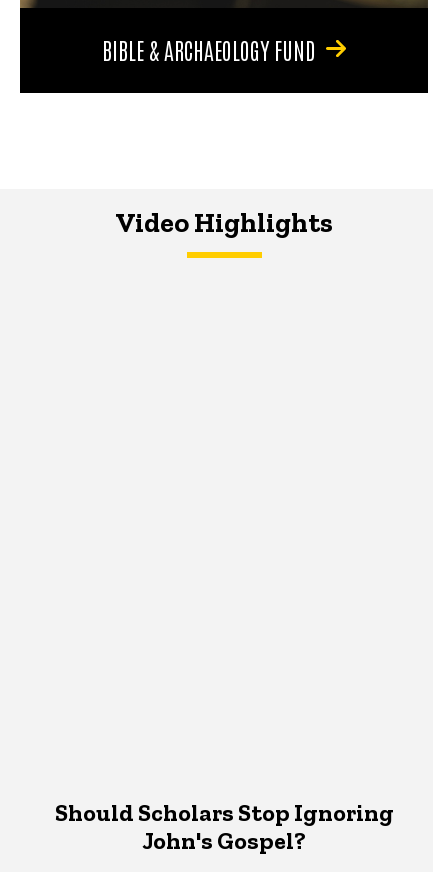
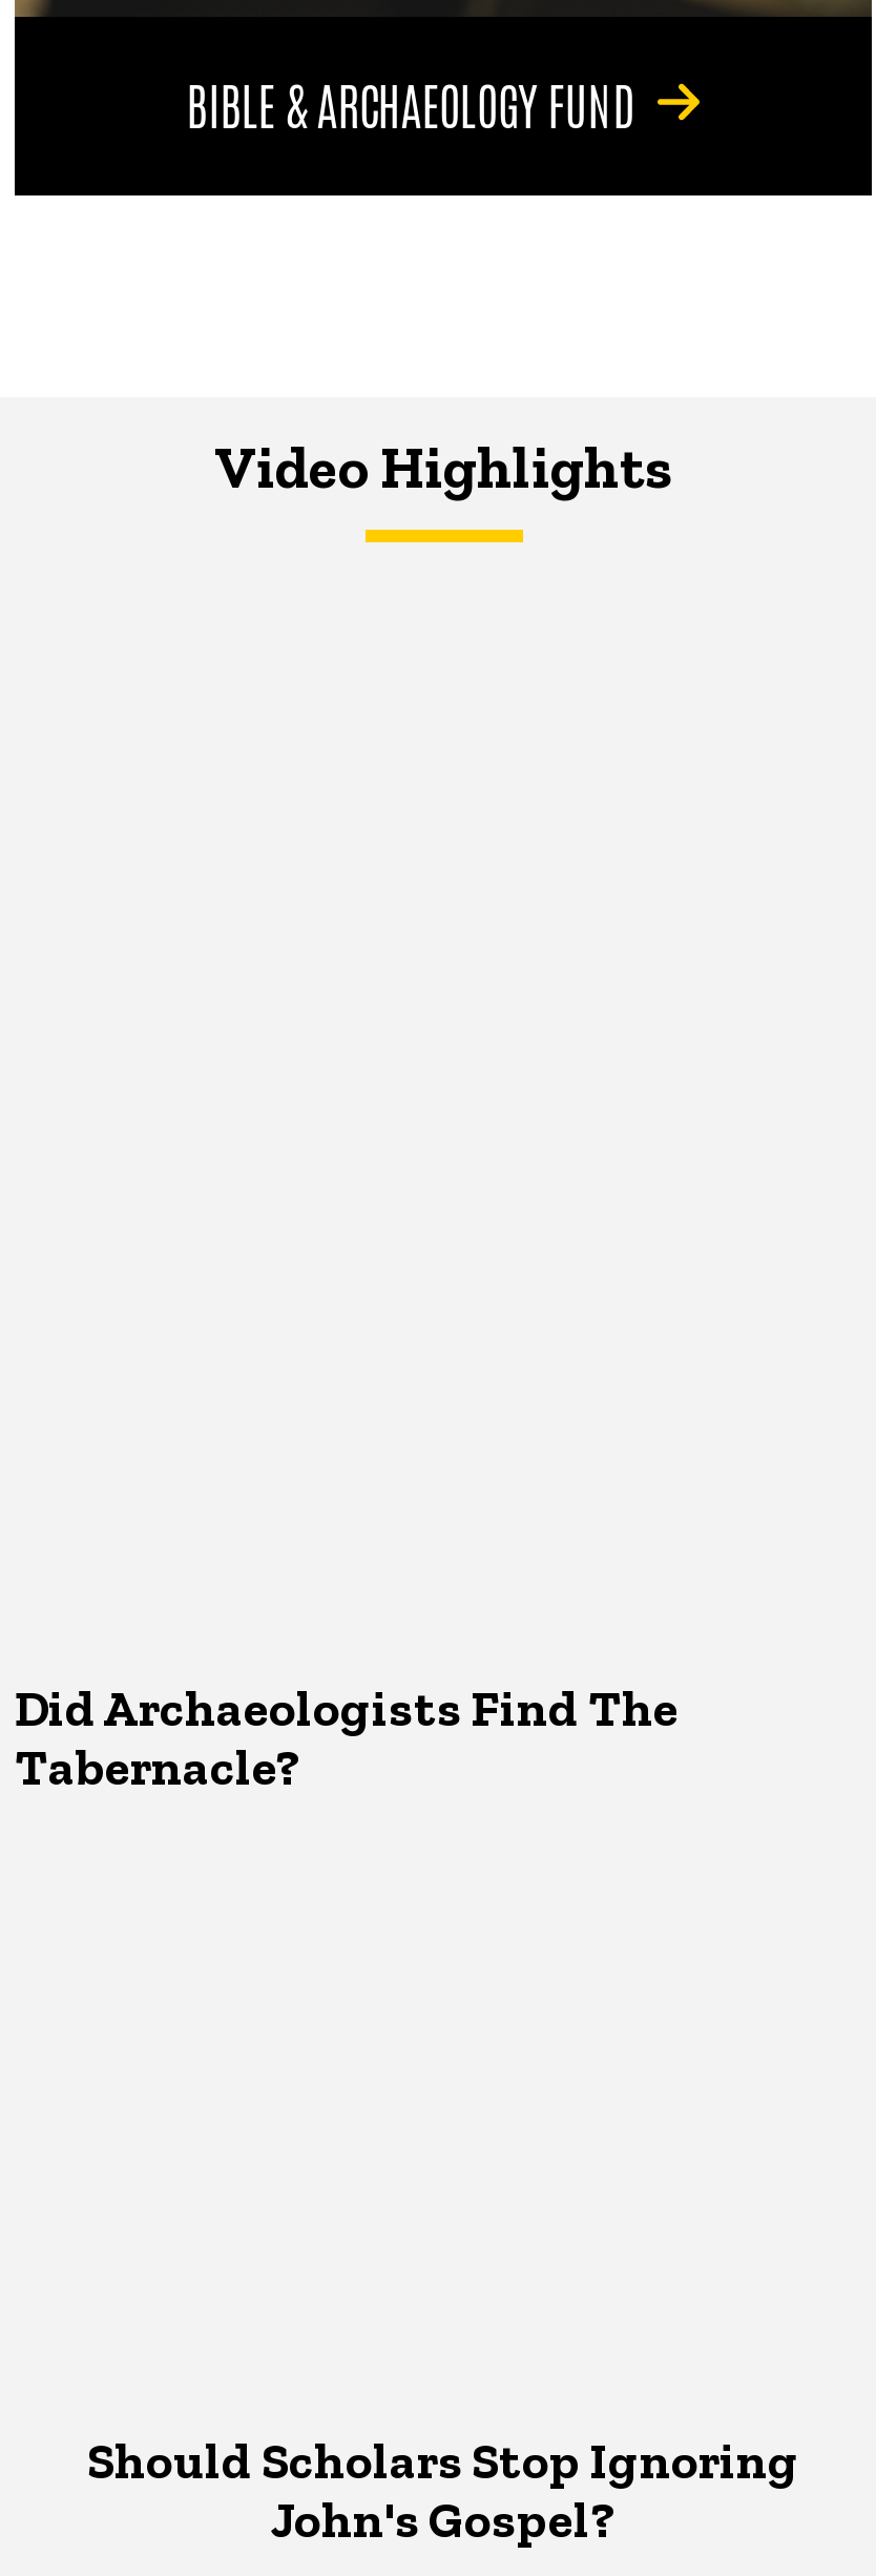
+ Did Archaeologists Find The
+ Tabernacle?
